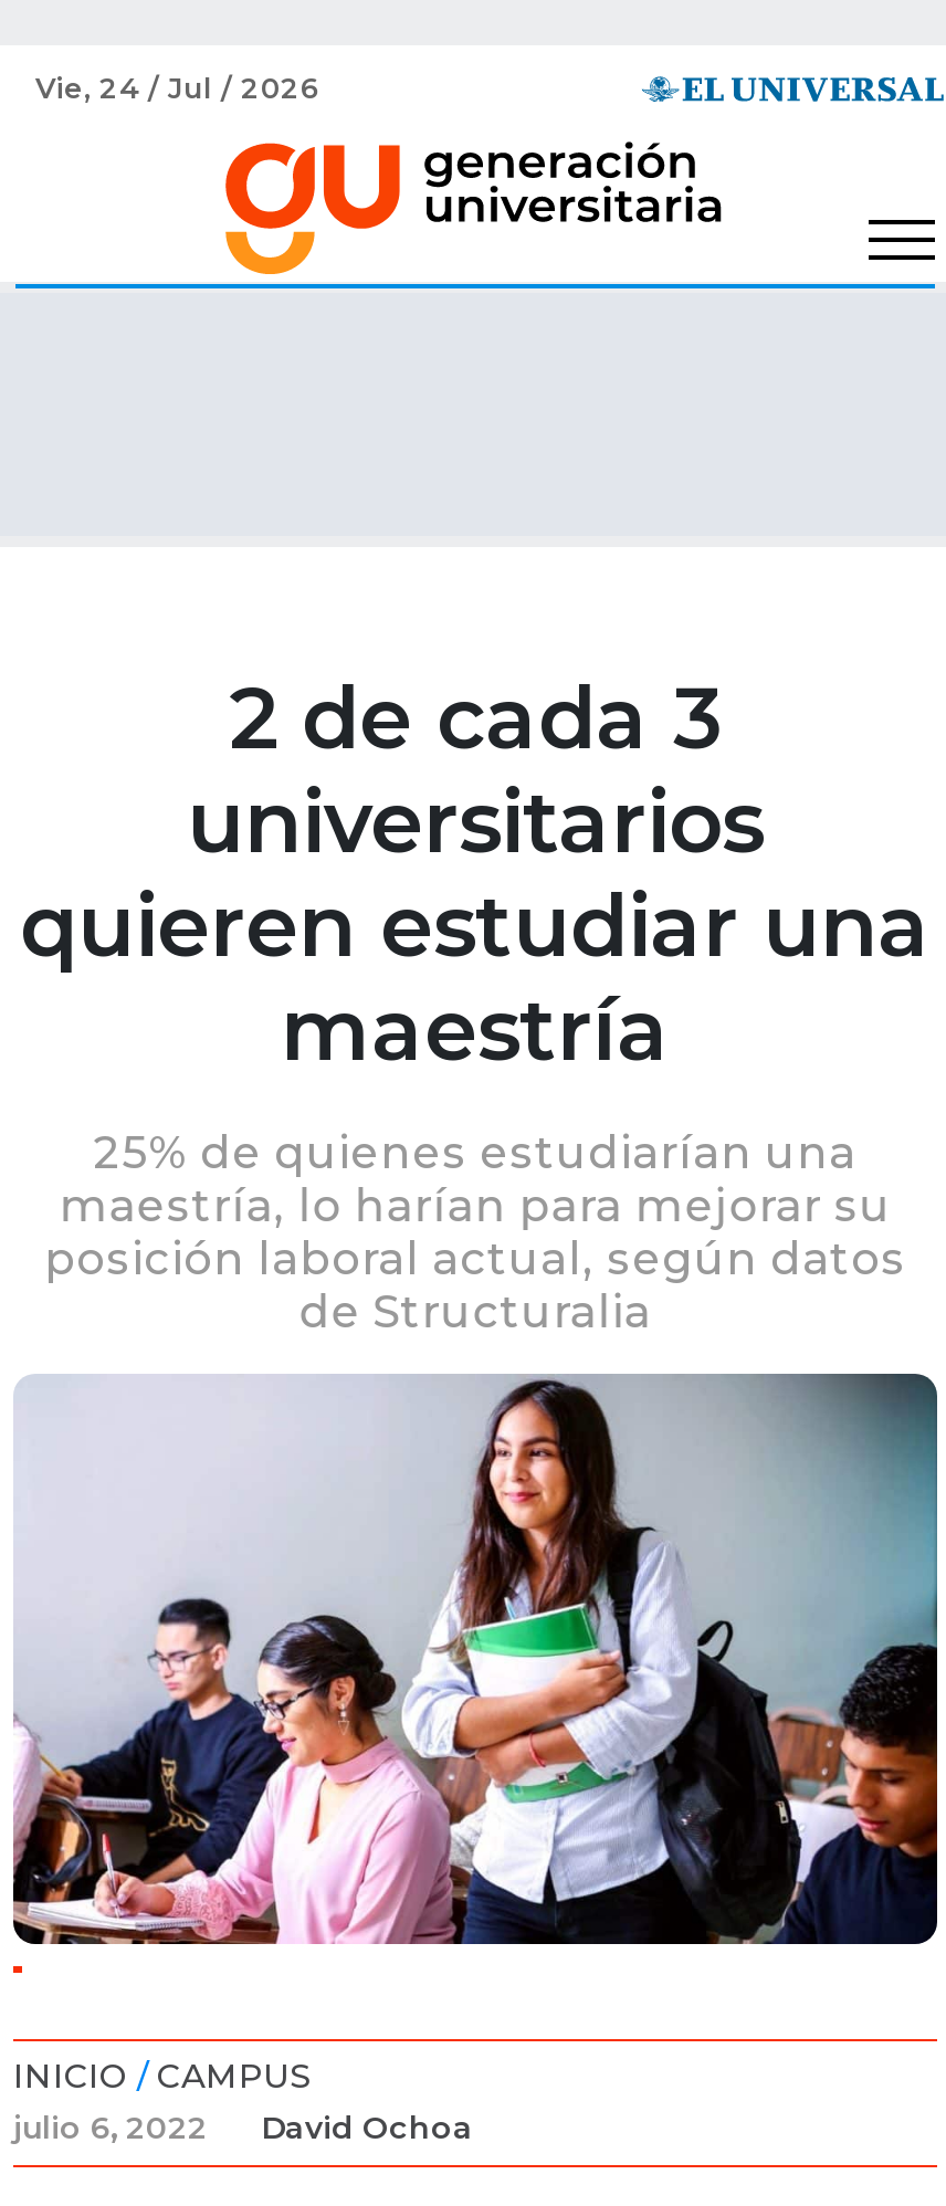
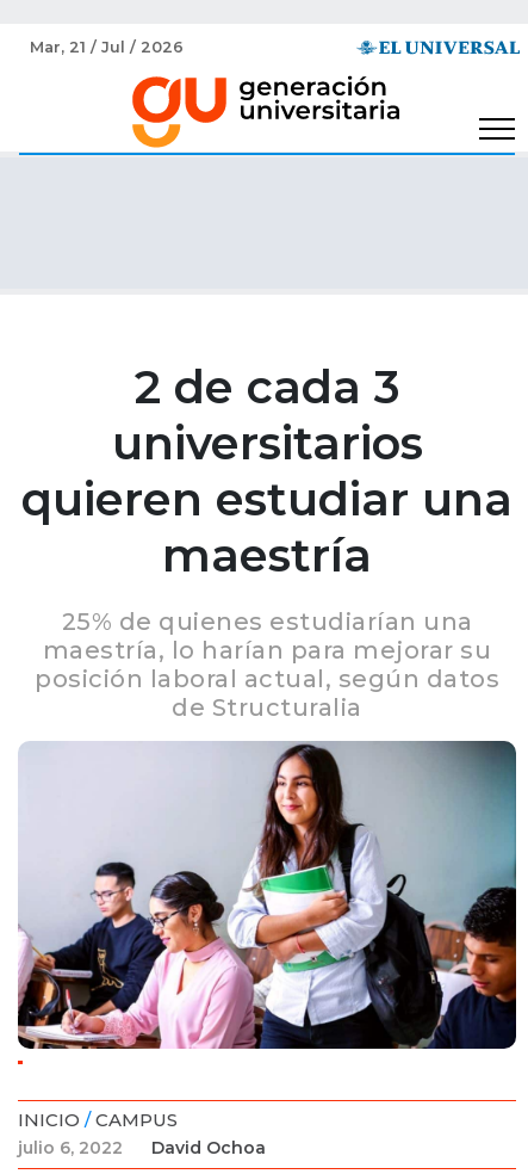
- Vie, 24 / Jul / 2026
+ Mar, 21 / Jul / 2026
